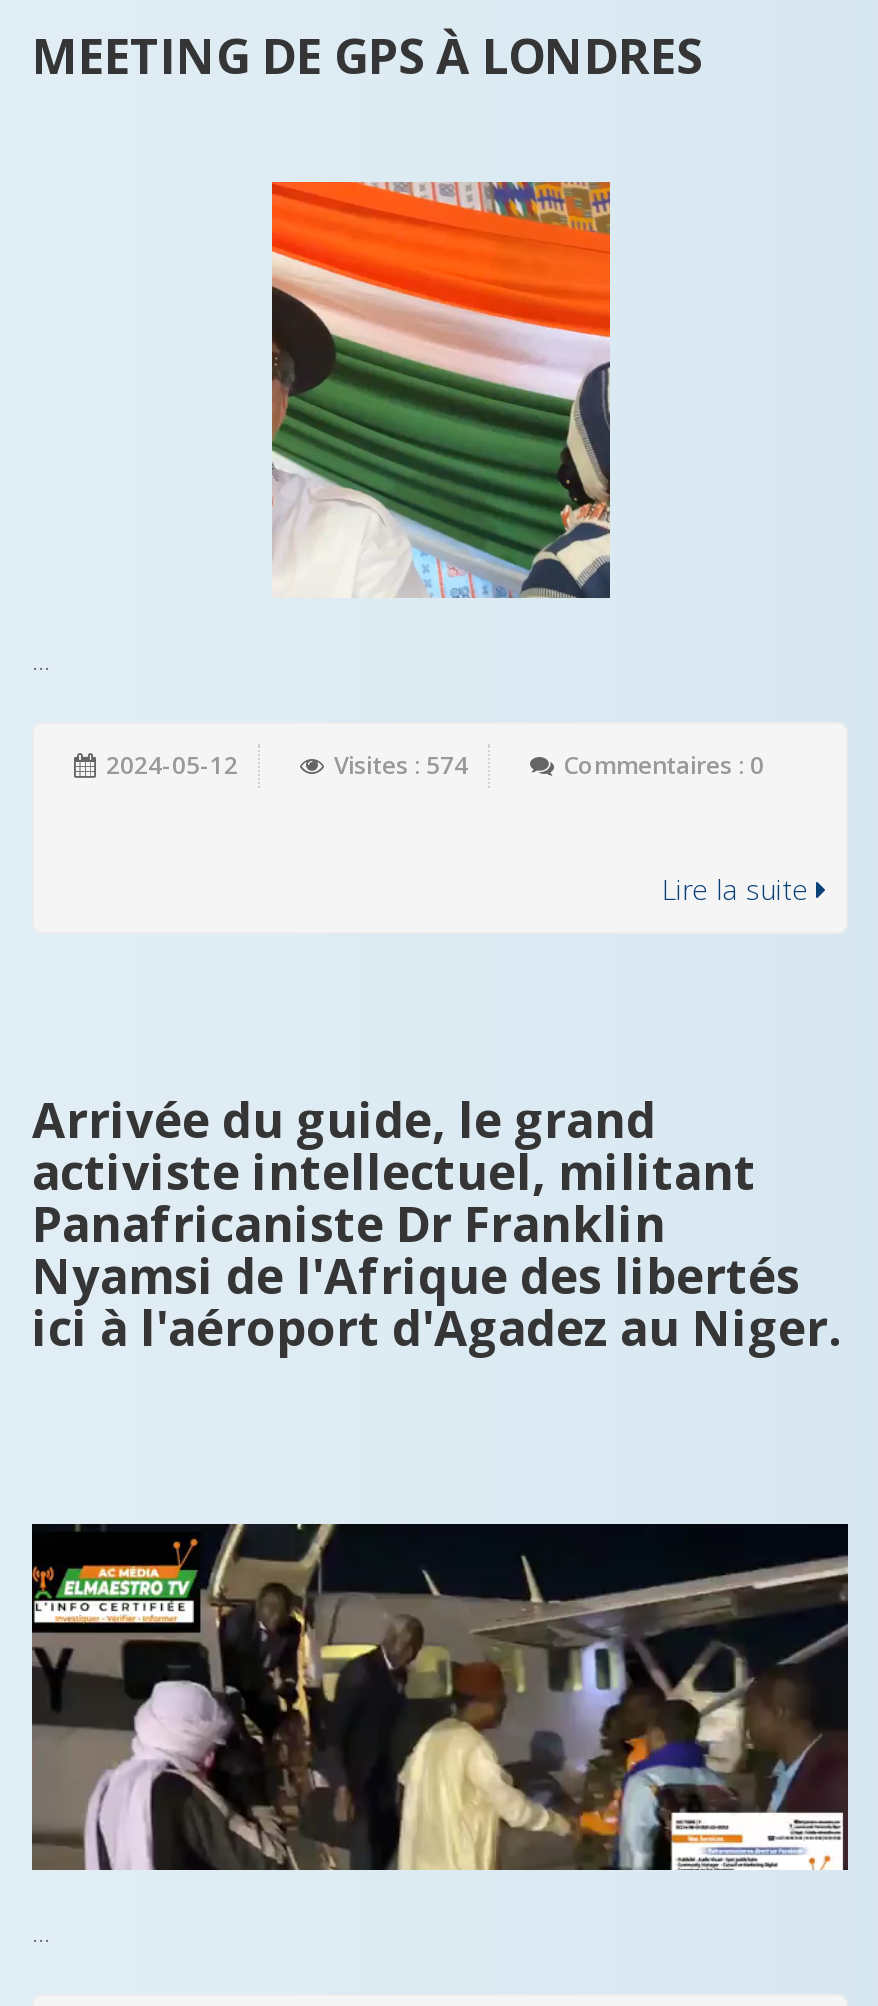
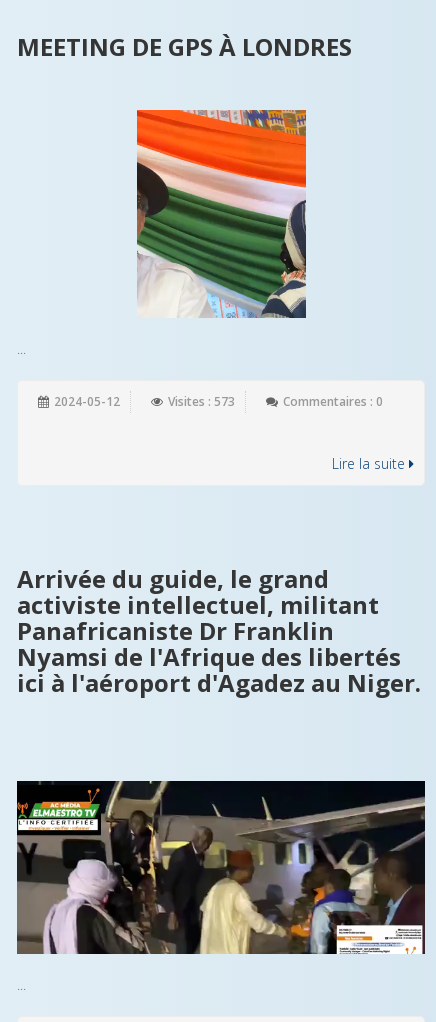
- Visites : 574
+ Visites : 573
